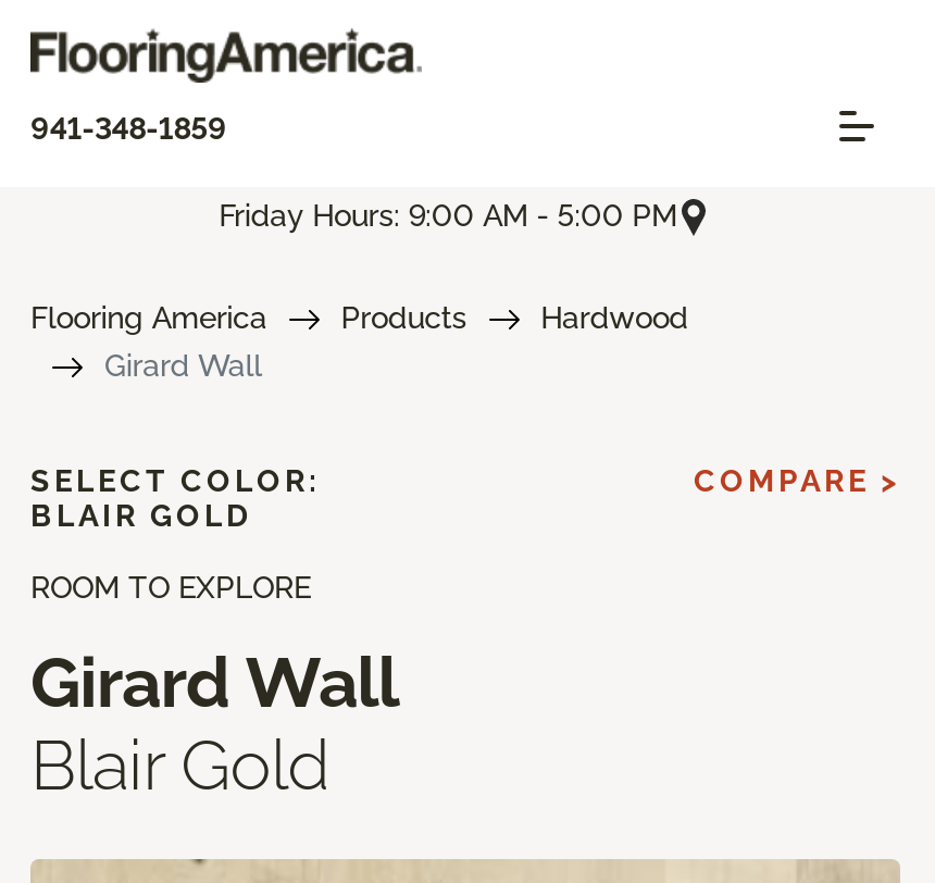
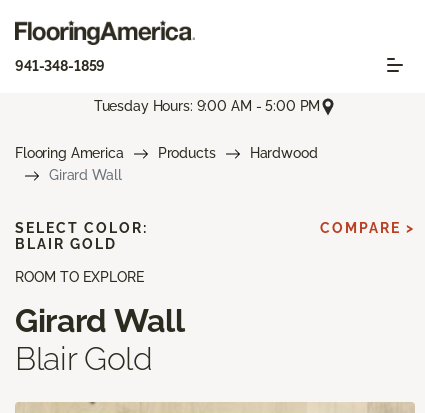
- Friday Hours: 9:00 AM - 5:00 PM
+ Tuesday Hours: 9:00 AM - 5:00 PM
